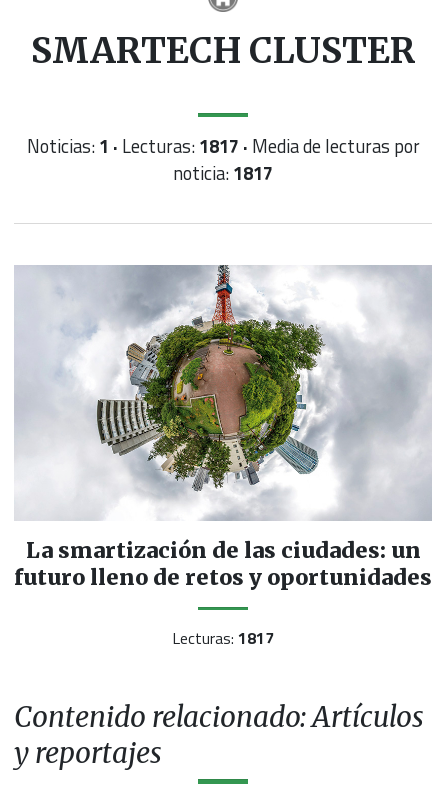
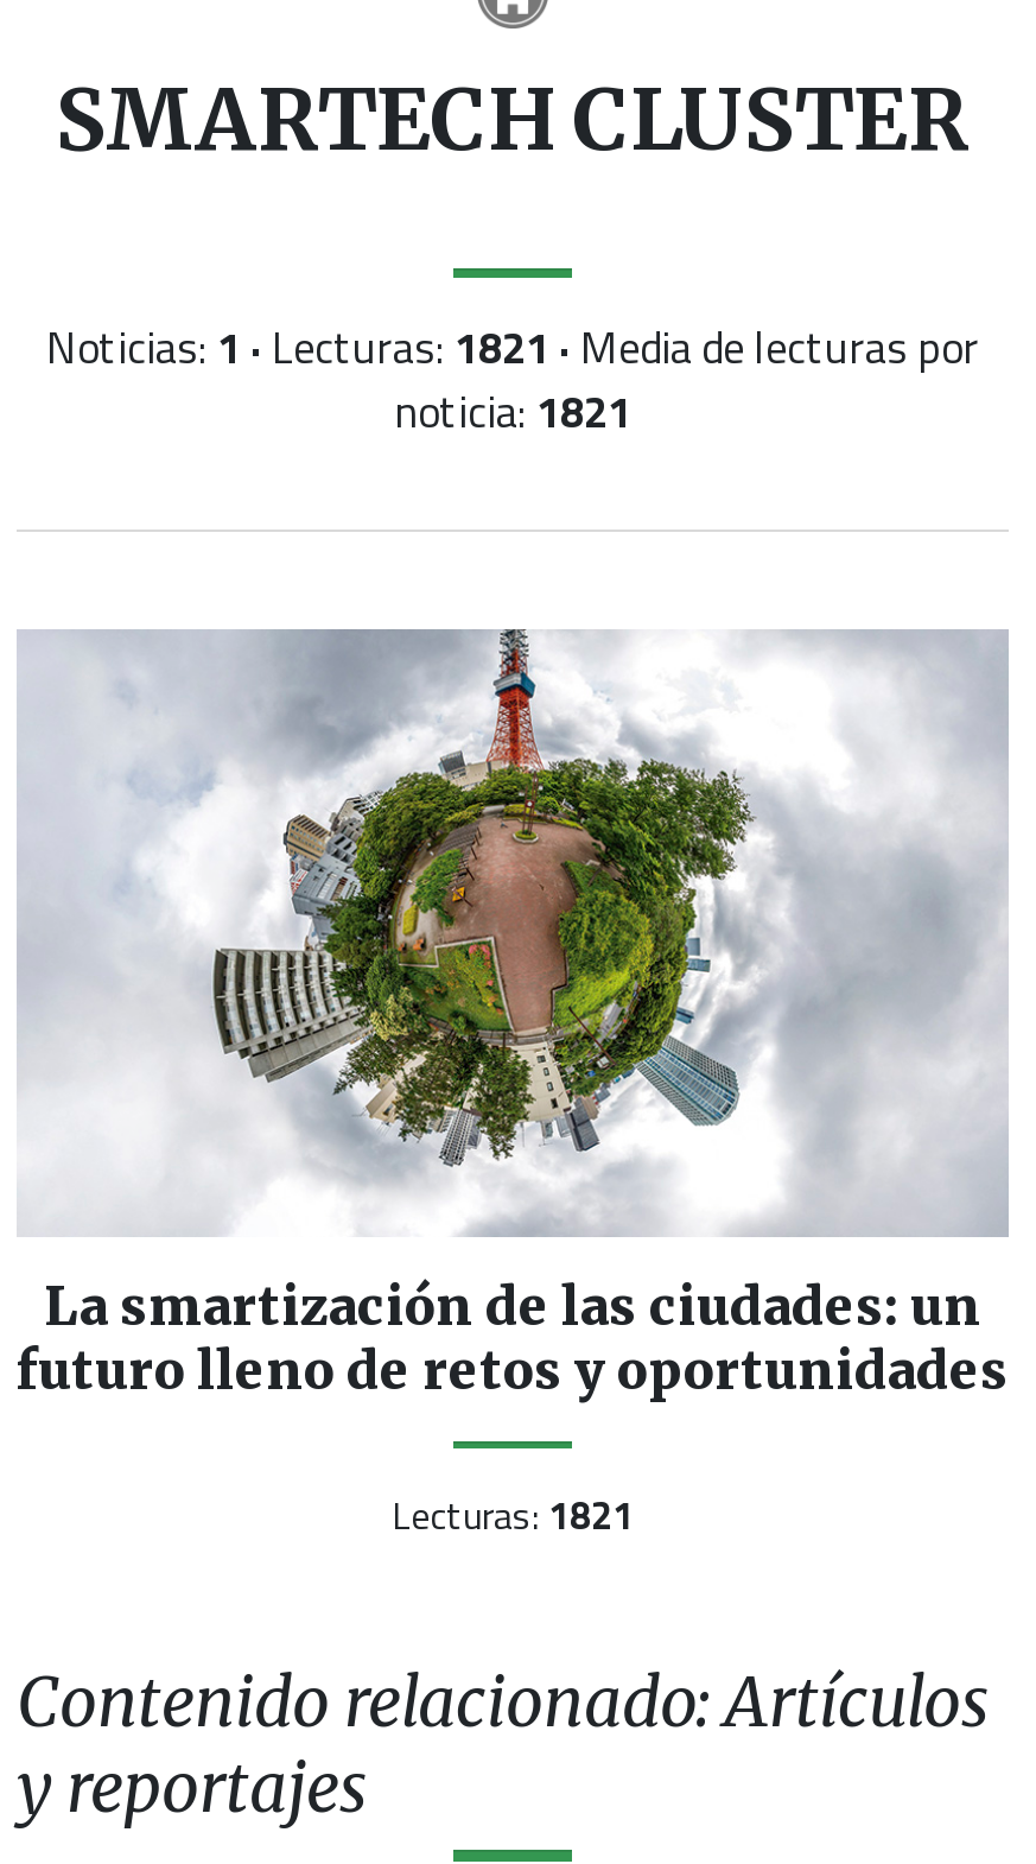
- Noticias: 1 · Lecturas: 1817 · Media de lecturas por
+ Noticias: 1 · Lecturas: 1821 · Media de lecturas por

- noticia: 1817
+ noticia: 1821

- Lecturas: 1817
+ Lecturas: 1821
